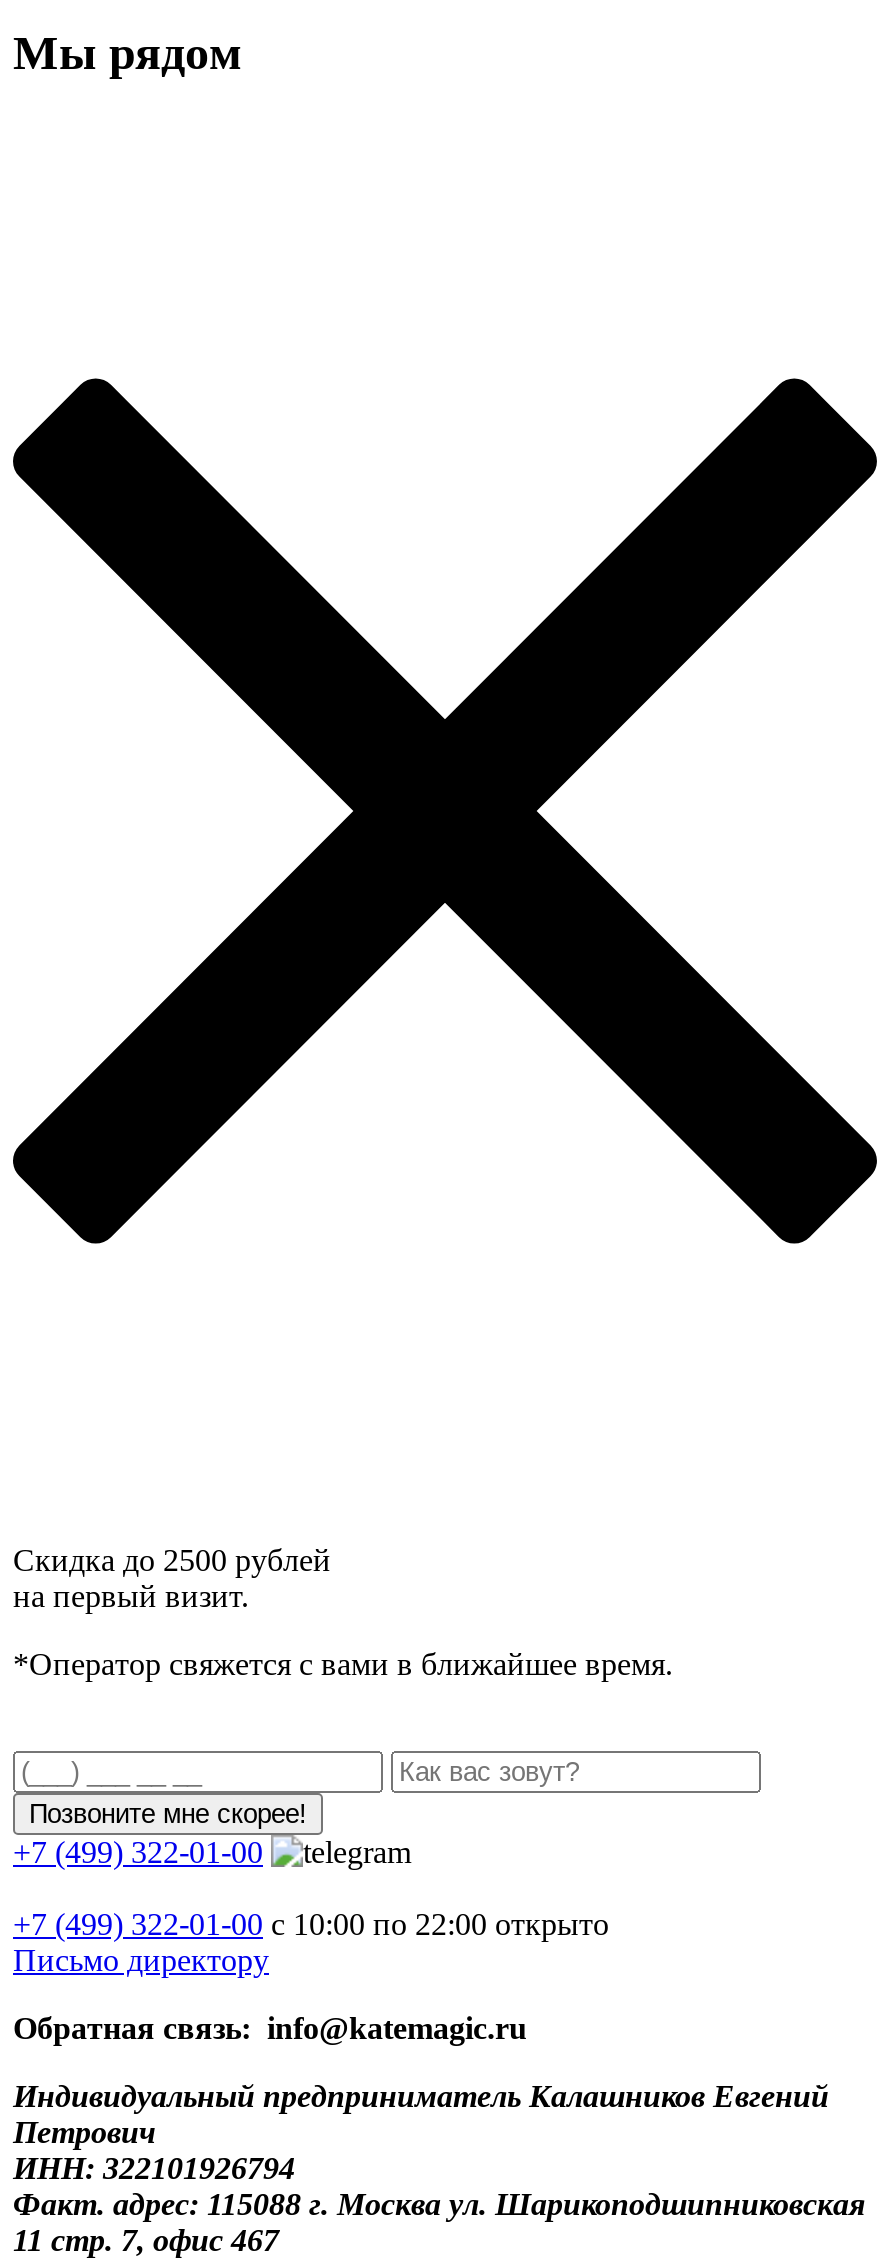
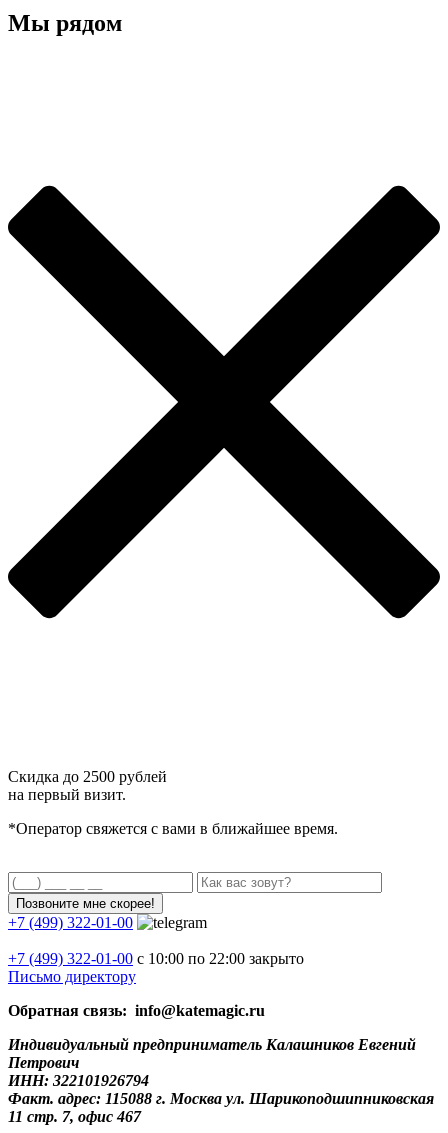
- +7 (499) 322-01-00 с 10:00 по 22:00 открыто
+ +7 (499) 322-01-00 с 10:00 по 22:00 закрыто
